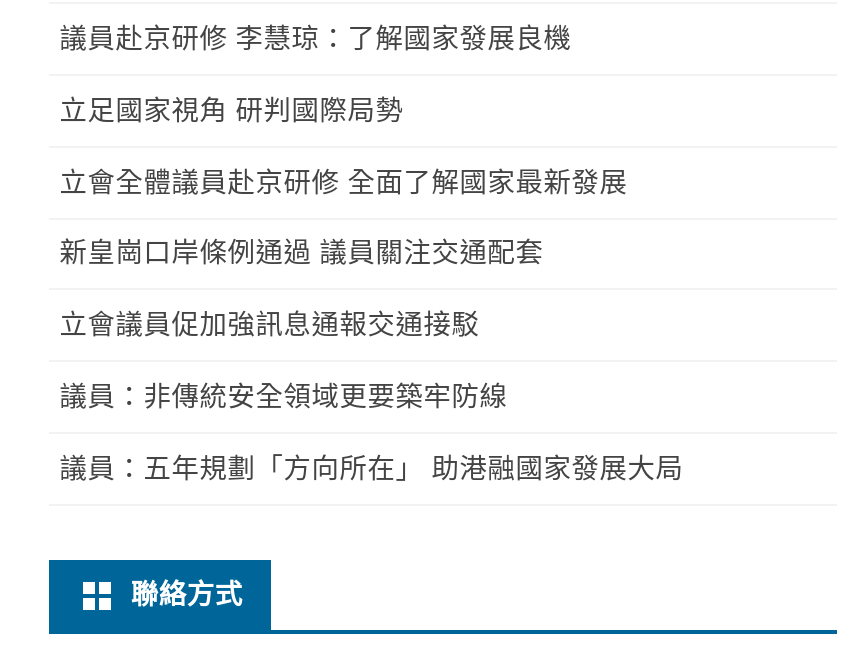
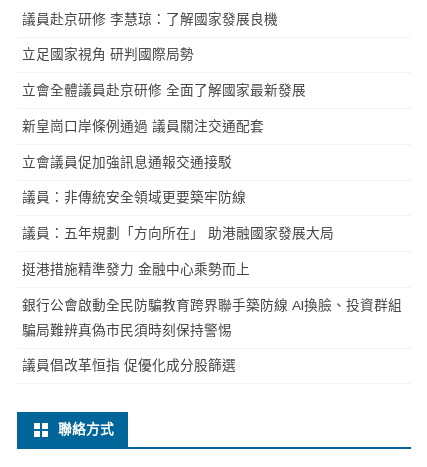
+ 挺港措施精準發力 金融中心乘勢而上
+ 銀行公會啟動全民防騙教育跨界聯手築防線 AI換臉、投資群組
+ 騙局難辨真偽市民須時刻保持警惕
+ 議員倡改革恒指 促優化成分股篩選
